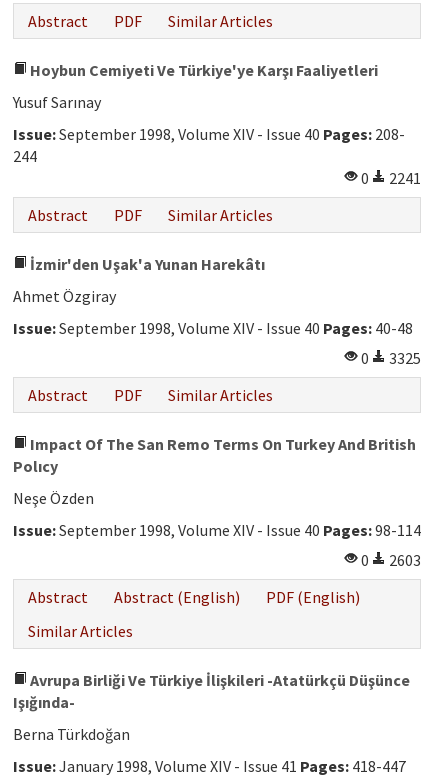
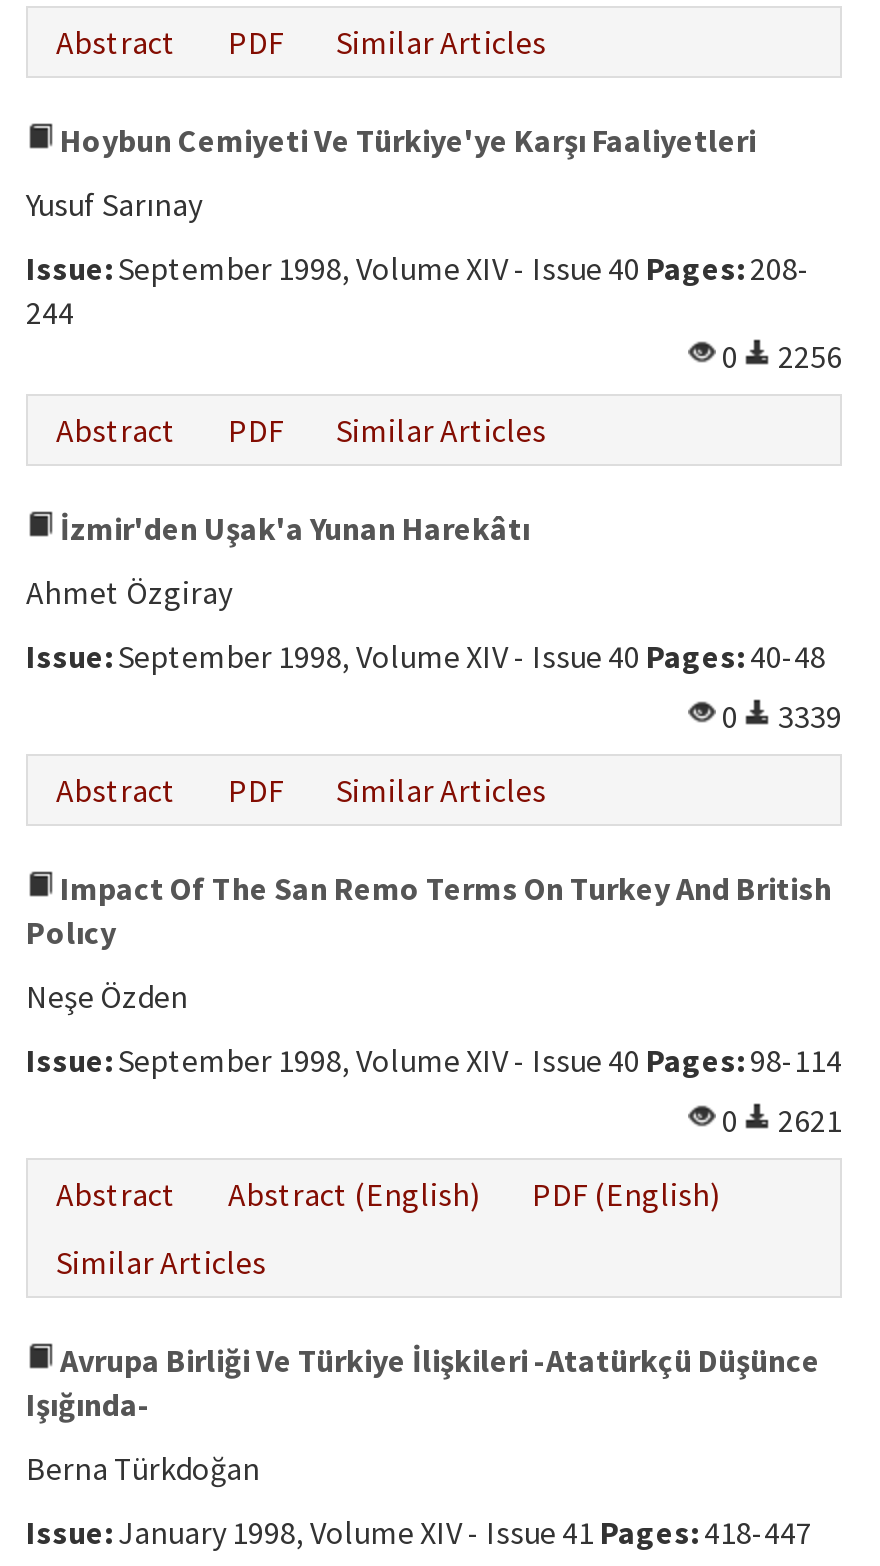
- 0 2241
+ 0 2256

- 0 3325
+ 0 3339

- 0 2603
+ 0 2621
